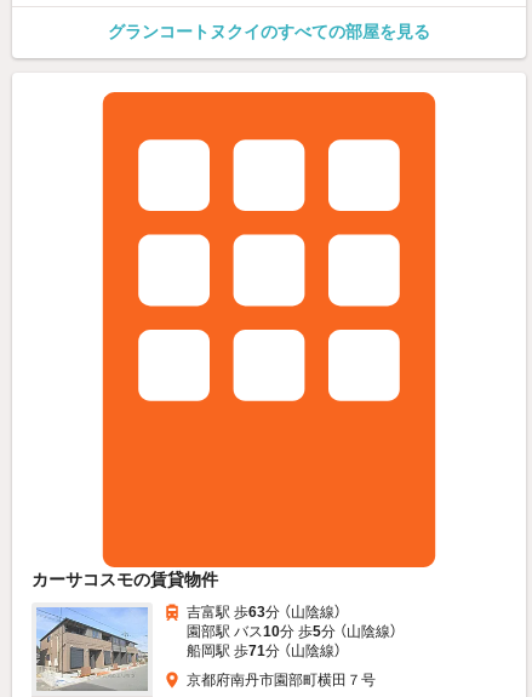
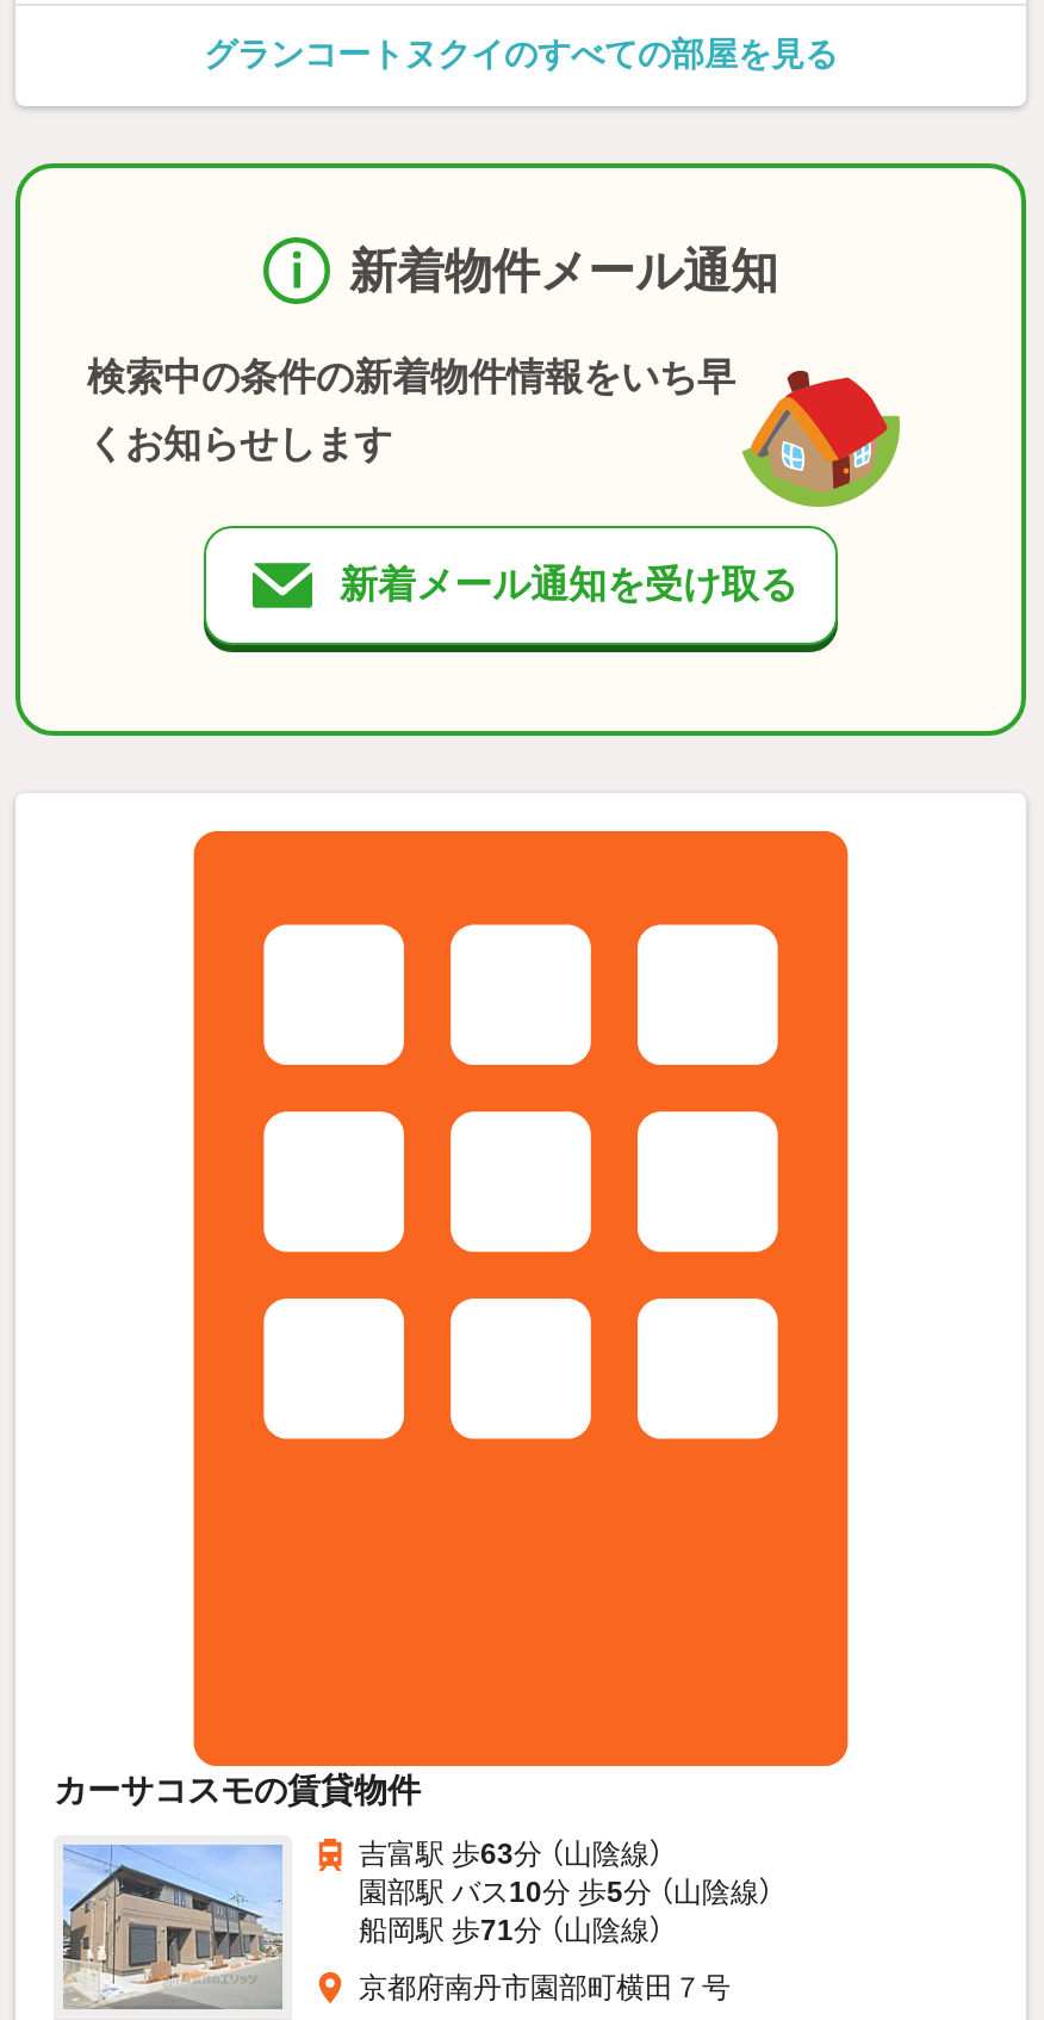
+ [image]
+ 新着物件メール通知
+ 検索中の条件の新着物件情報をいち早
+ くお知らせします
+ 新着メール通知を受け取る
